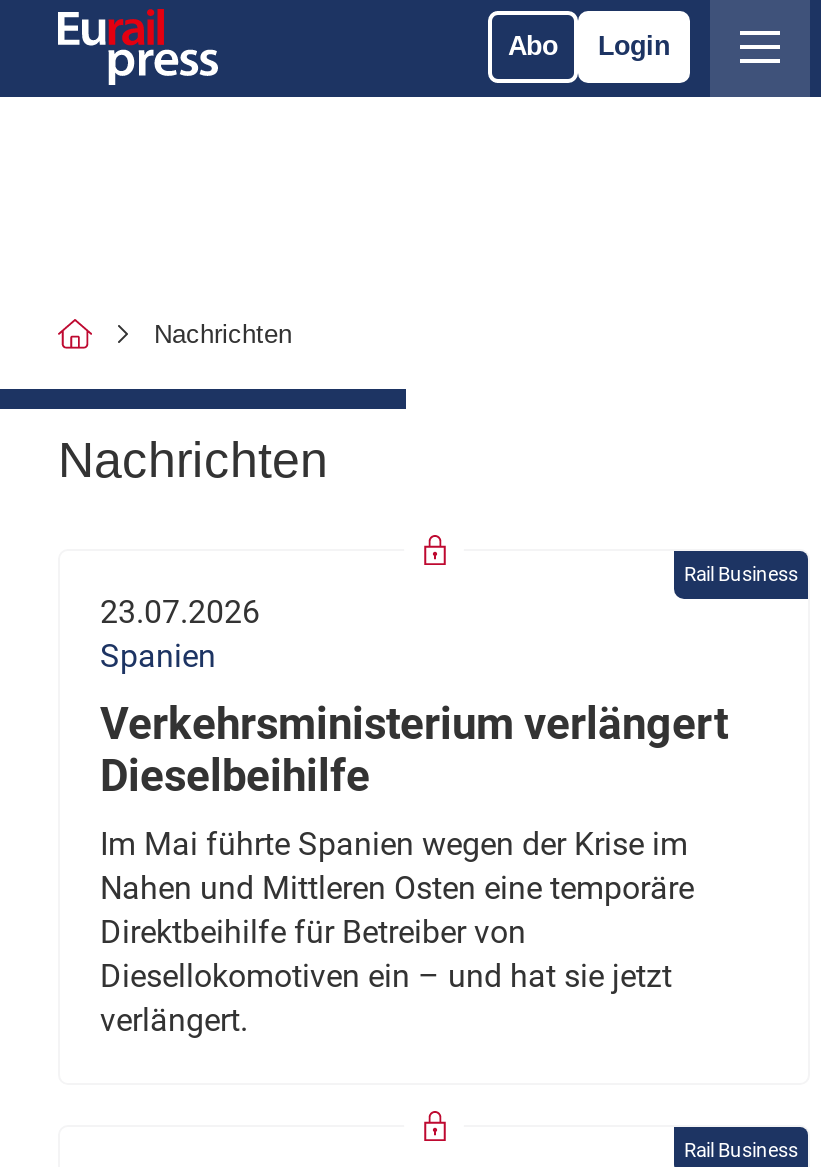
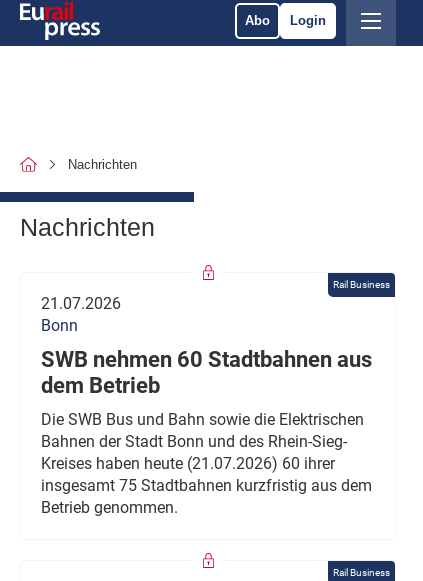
- 23.07.2026
- Spanien
+ 21.07.2026
+ Bonn

- Verkehrsministerium verlängert
- Dieselbeihilfe
+ SWB nehmen 60 Stadtbahnen aus
+ dem Betrieb

- Im Mai führte Spanien wegen der Krise im
- Nahen und Mittleren Osten eine temporäre
- Direktbeihilfe für Betreiber von
- Diesellokomotiven ein – und hat sie jetzt
- verlängert.
+ Die SWB Bus und Bahn sowie die Elektrischen
+ Bahnen der Stadt Bonn und des Rhein-Sieg-
+ Kreises haben heute (21.07.2026) 60 ihrer
+ insgesamt 75 Stadtbahnen kurzfristig aus dem
+ Betrieb genommen.
